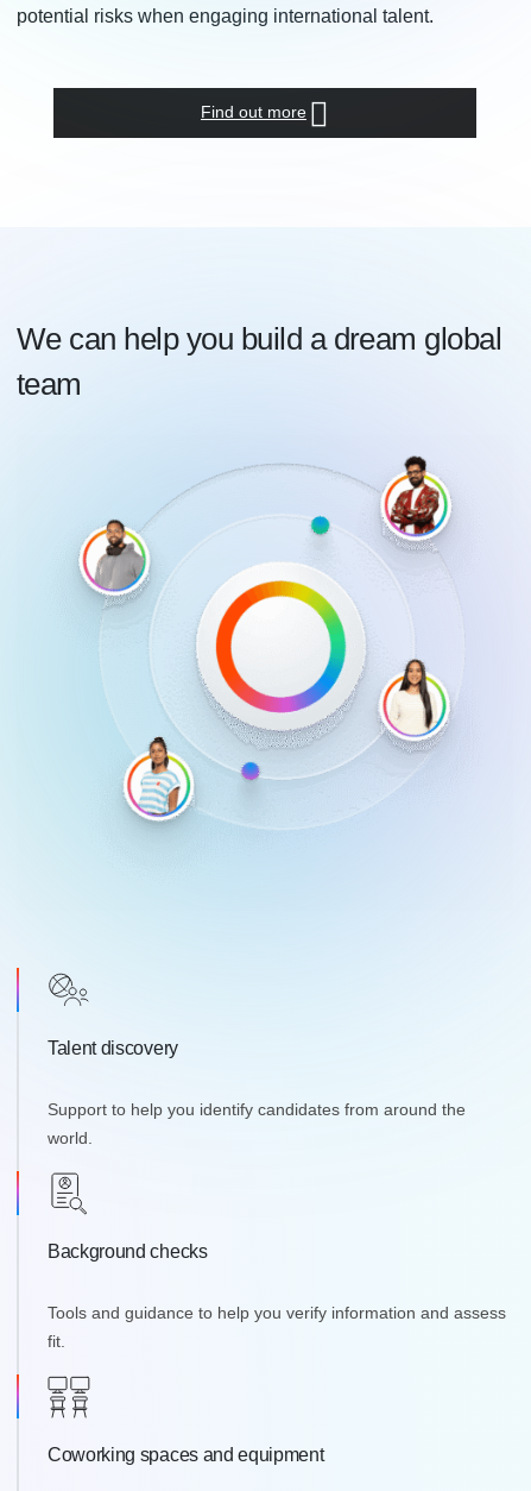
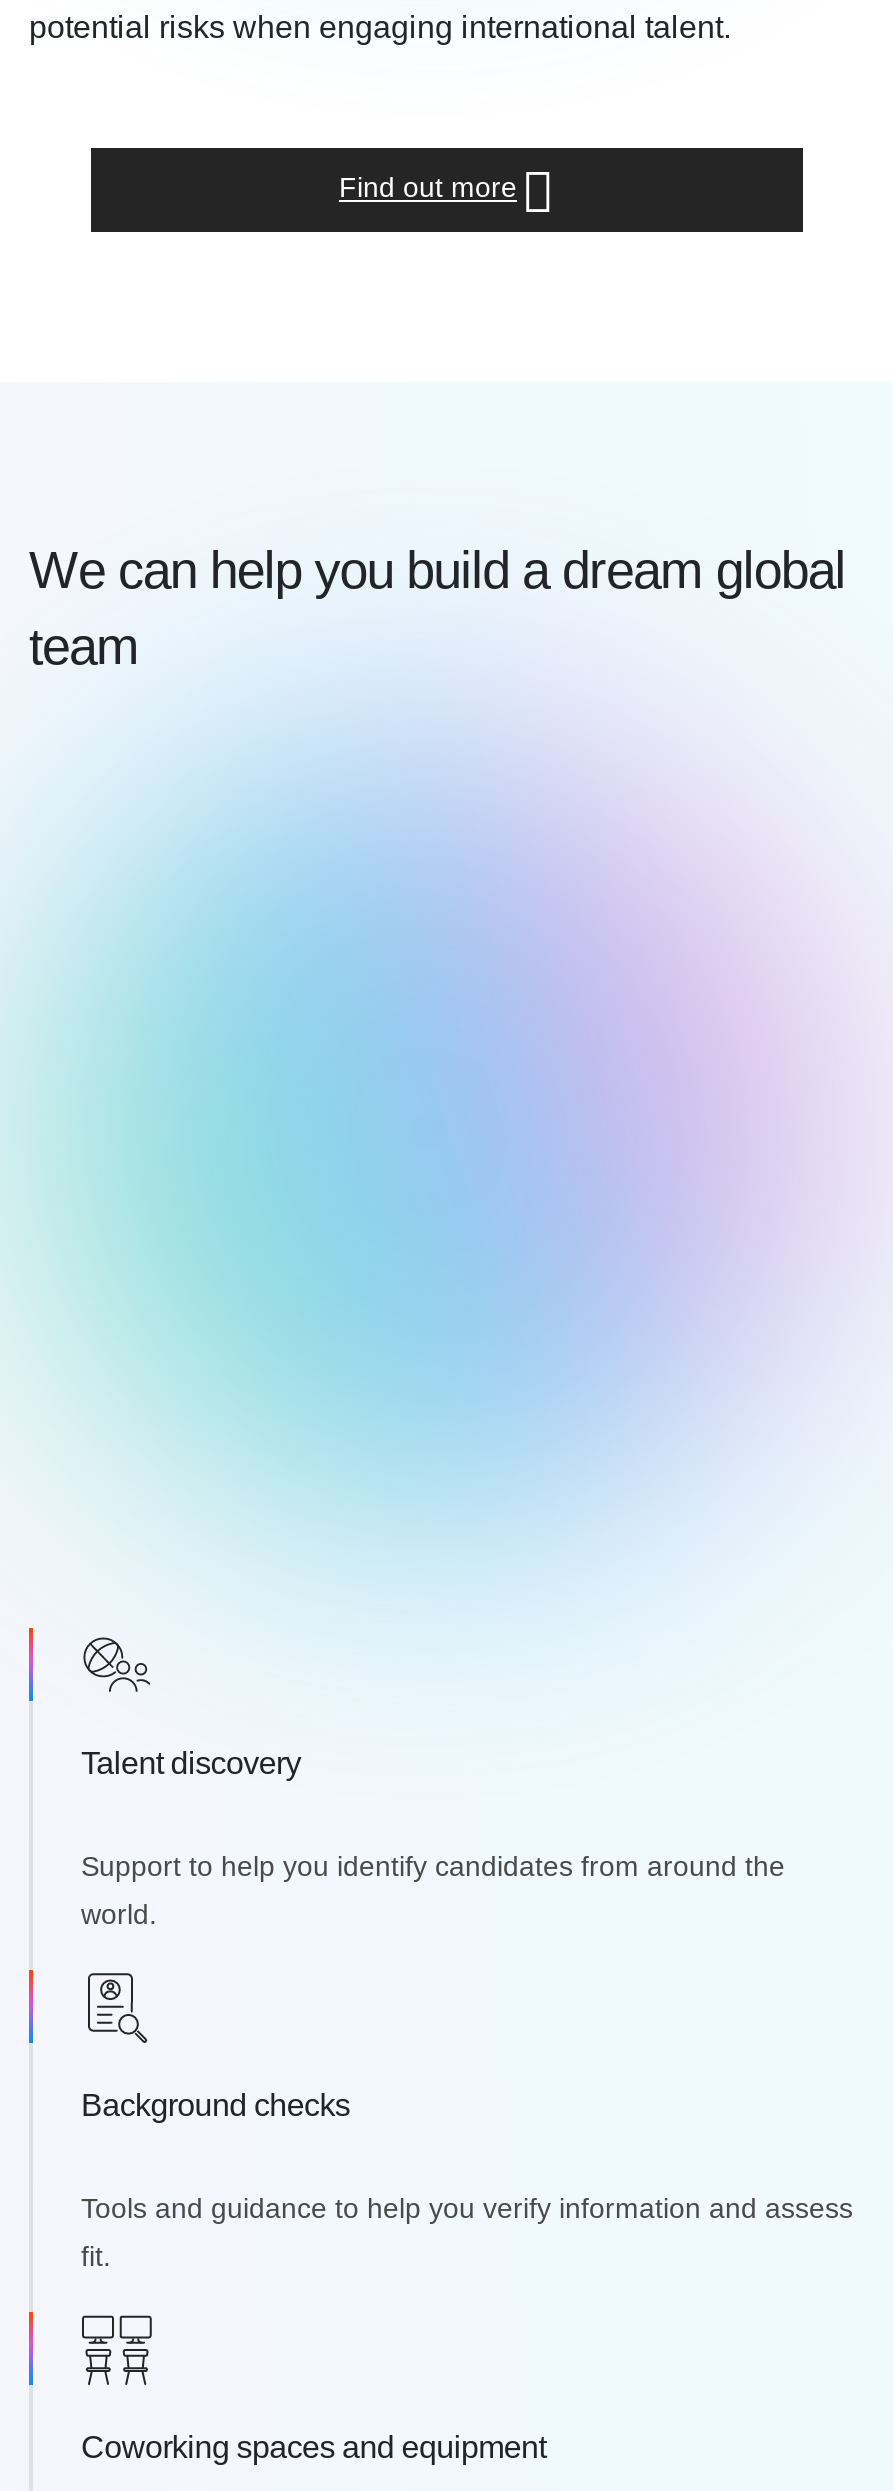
- [image]
+ [image]
